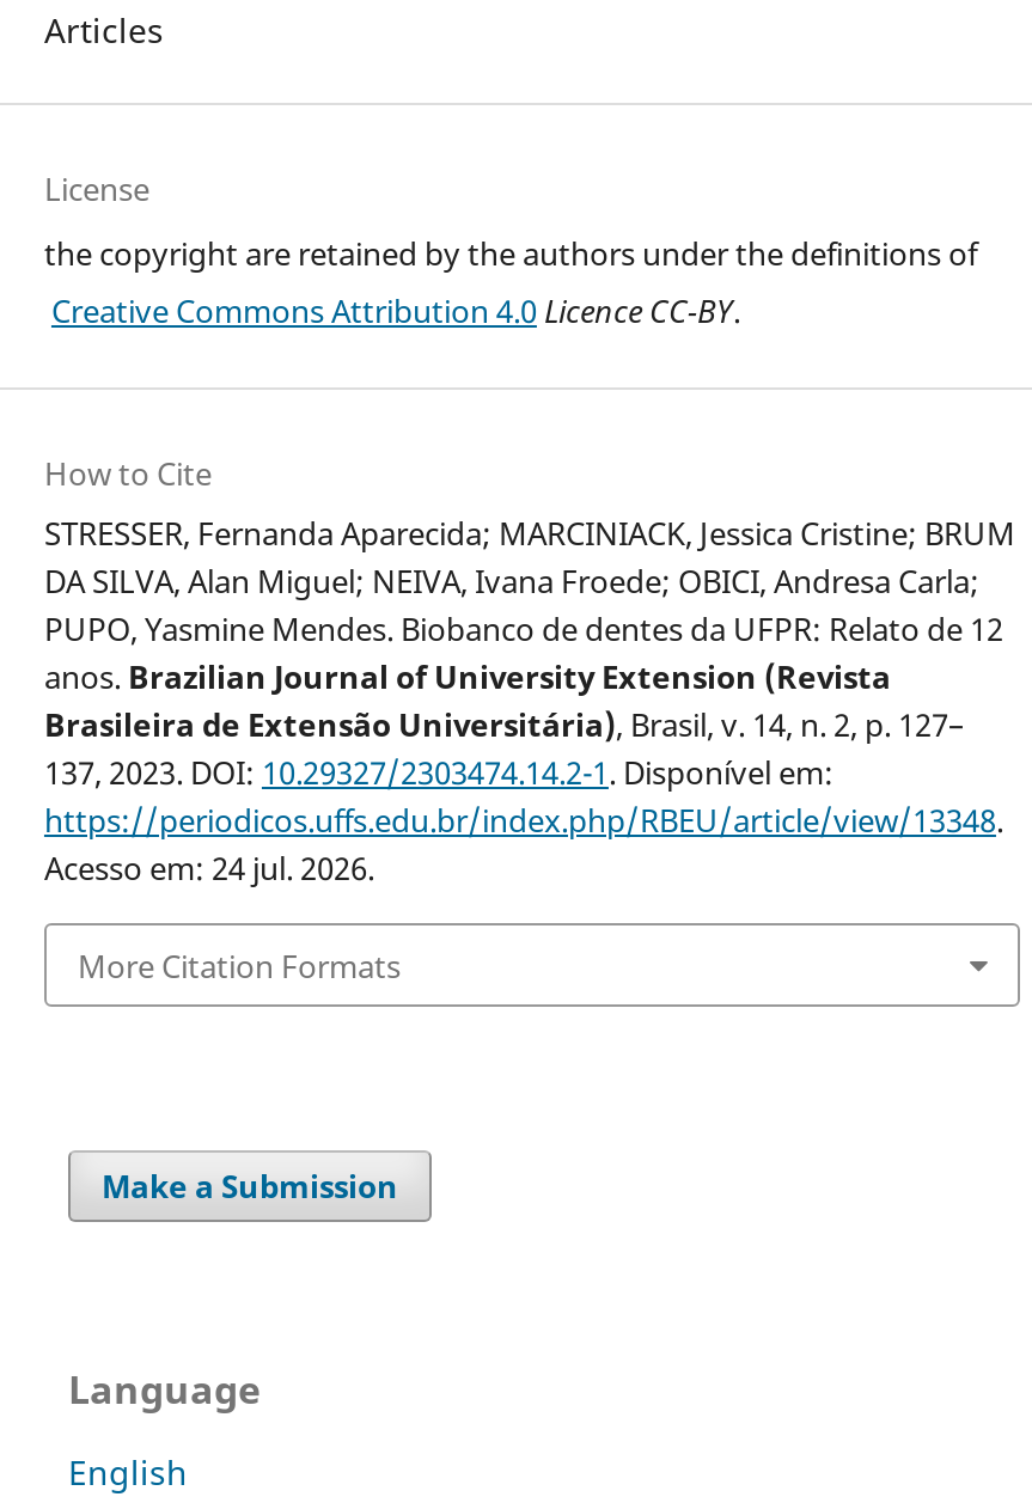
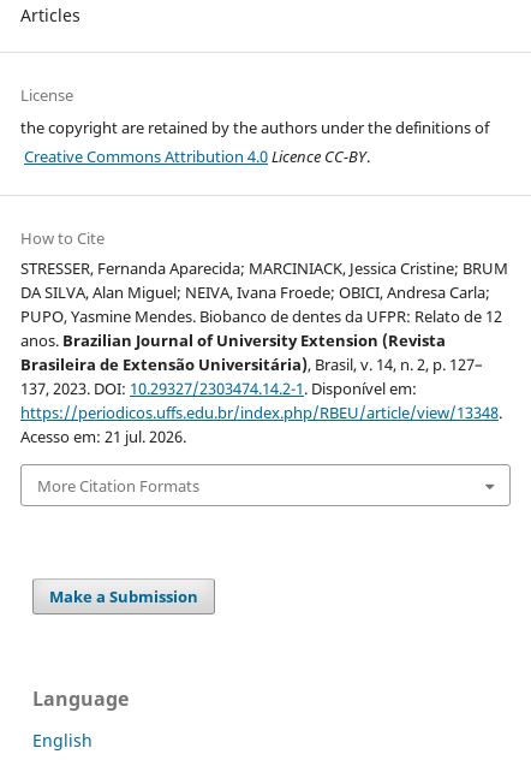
- Acesso em: 24 jul. 2026.
+ Acesso em: 21 jul. 2026.
